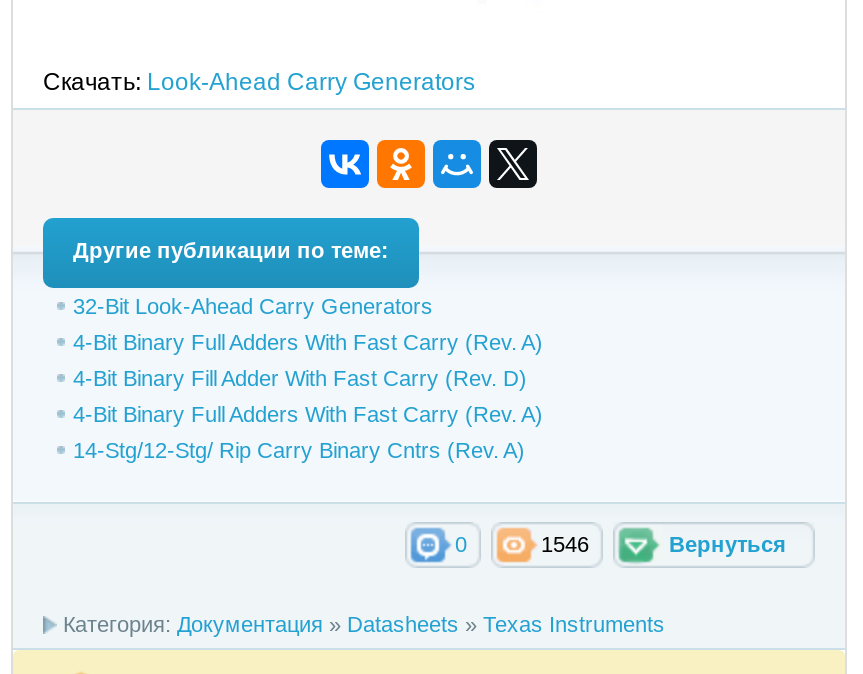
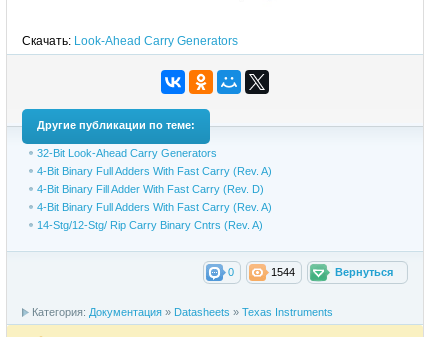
- 1546
+ 1544
